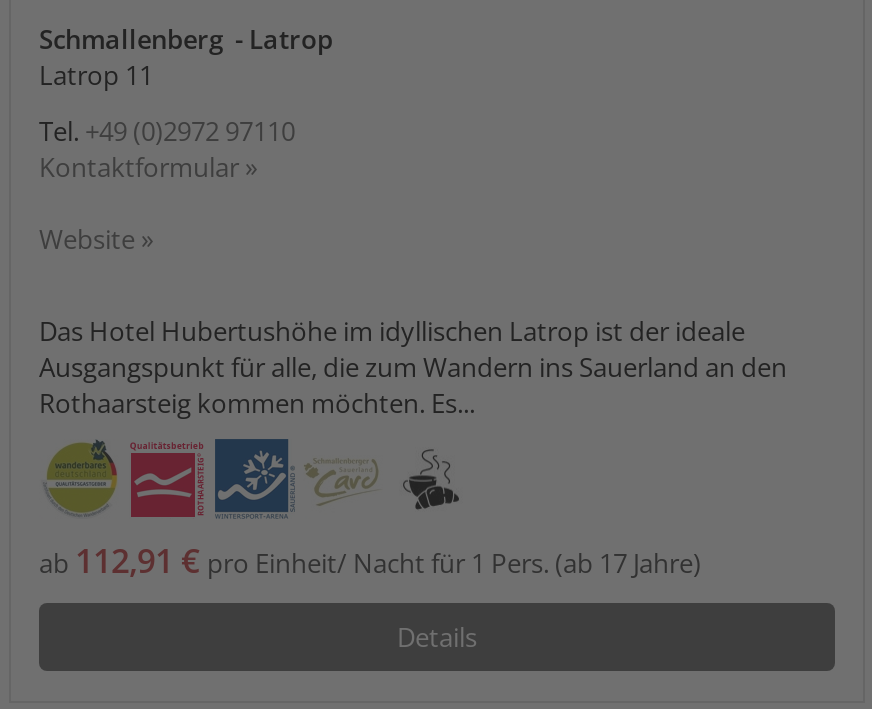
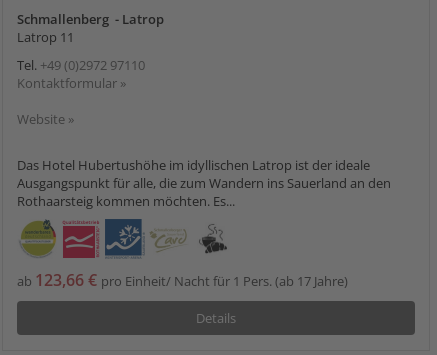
- ab 112,91 € pro Einheit/ Nacht für 1 Pers. (ab 17 Jahre)
+ ab 123,66 € pro Einheit/ Nacht für 1 Pers. (ab 17 Jahre)
